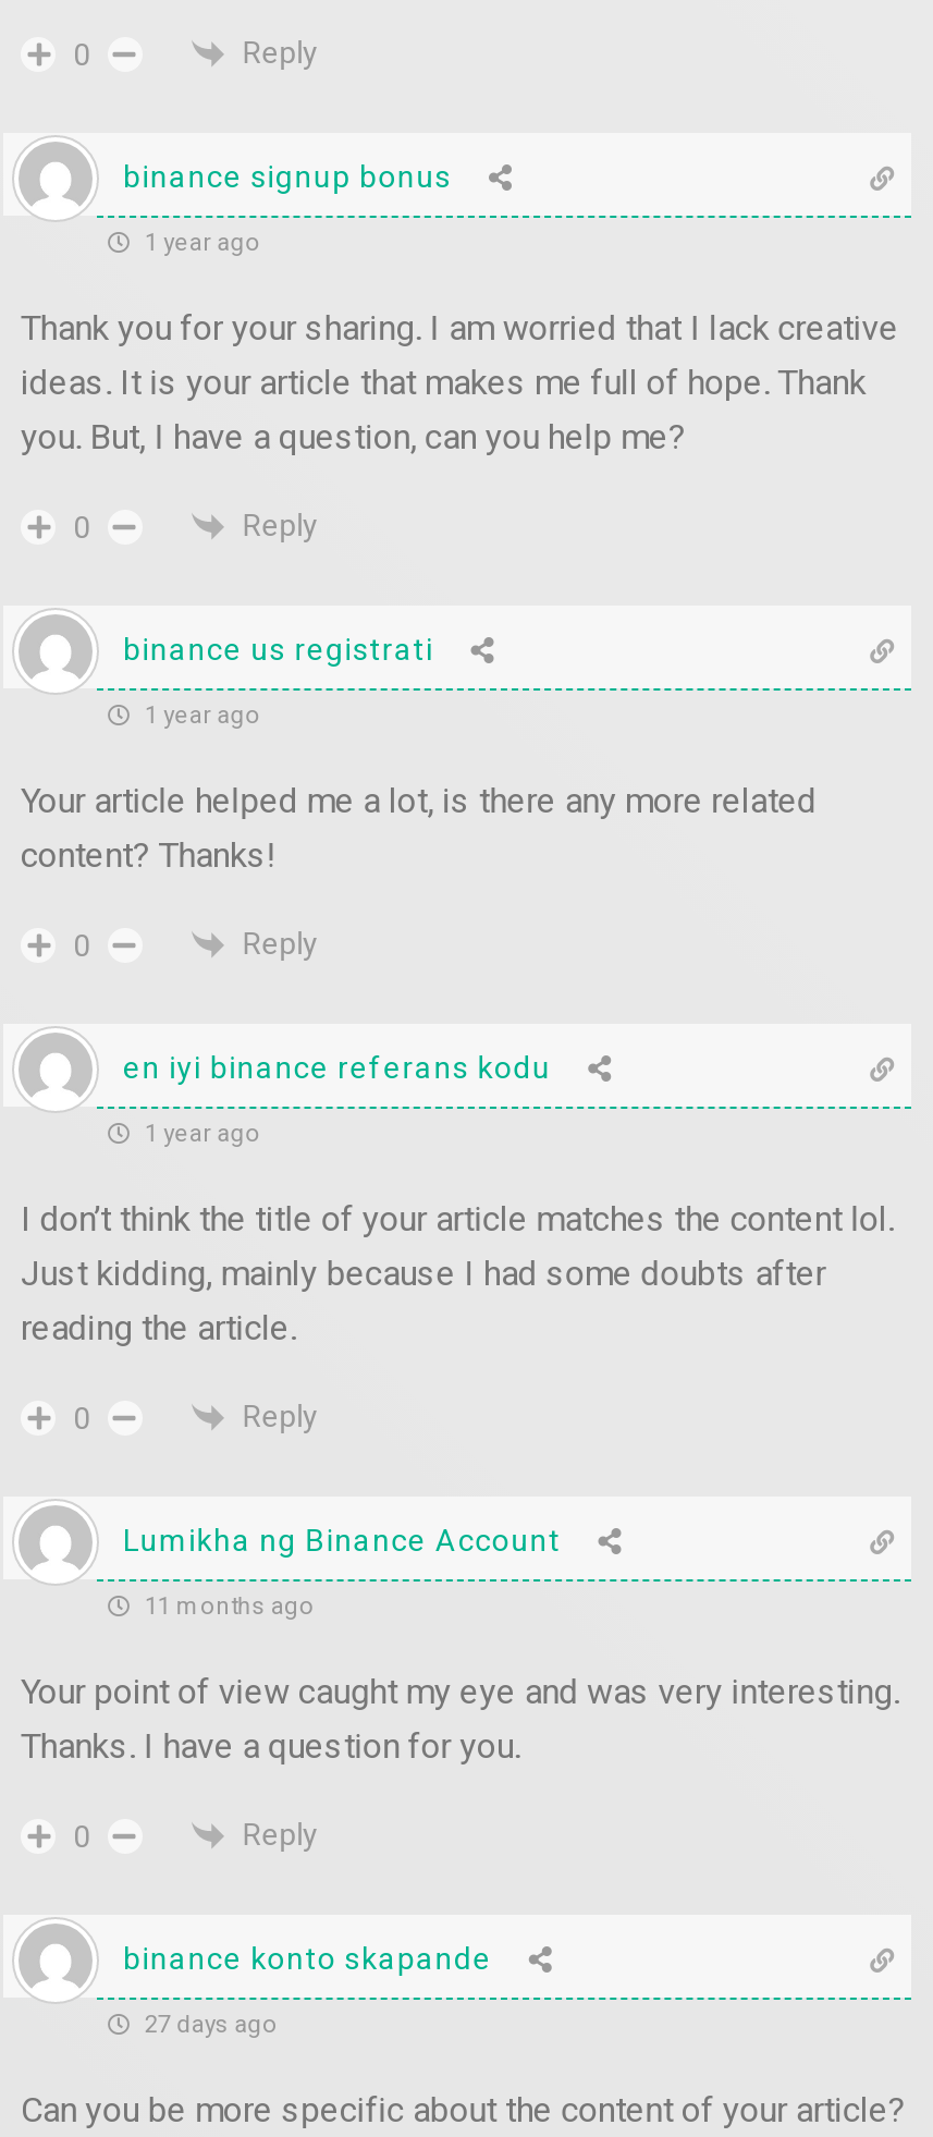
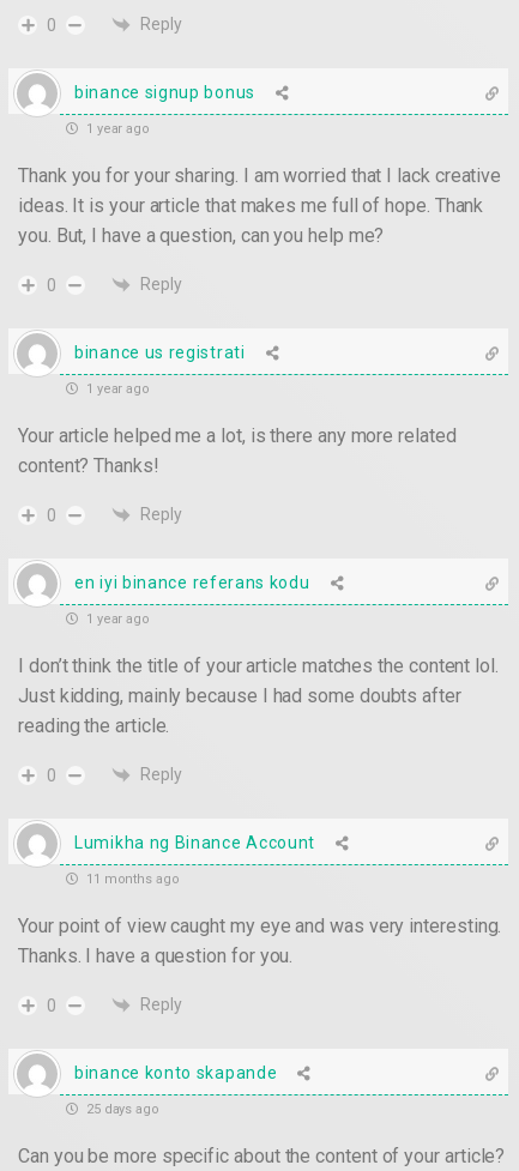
- 27 days ago
+ 25 days ago
